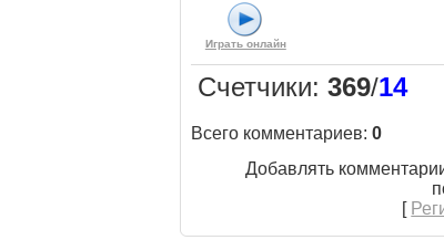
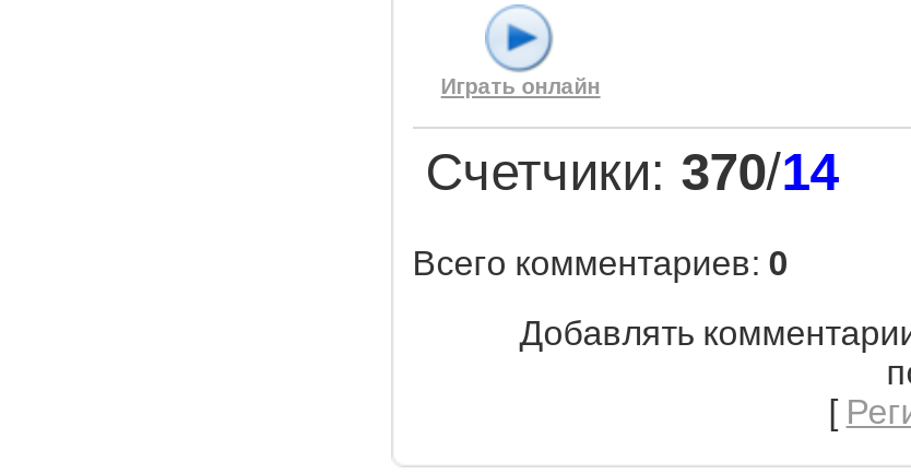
- Счетчики: 369/14
+ Счетчики: 370/14
